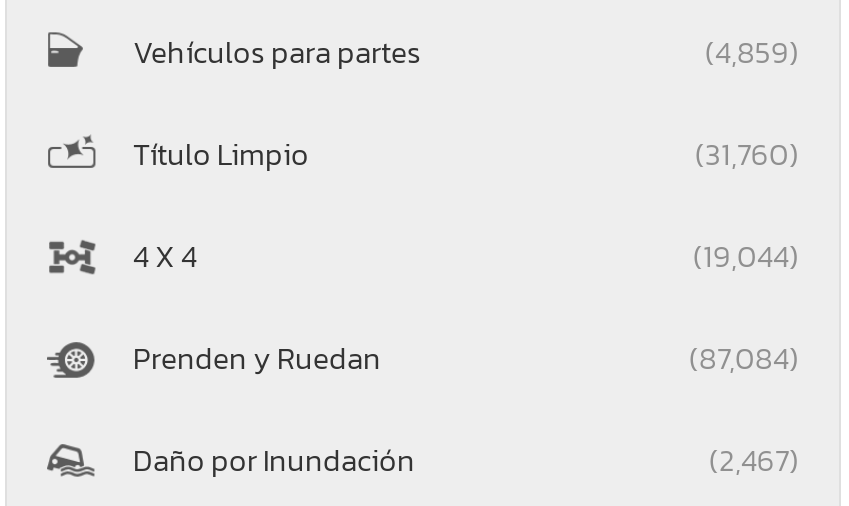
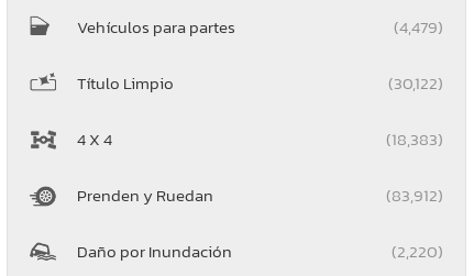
- (4,859)
+ (4,479)

- (31,760)
+ (30,122)

- (19,044)
+ (18,383)

- (87,084)
+ (83,912)

- (2,467)
+ (2,220)
